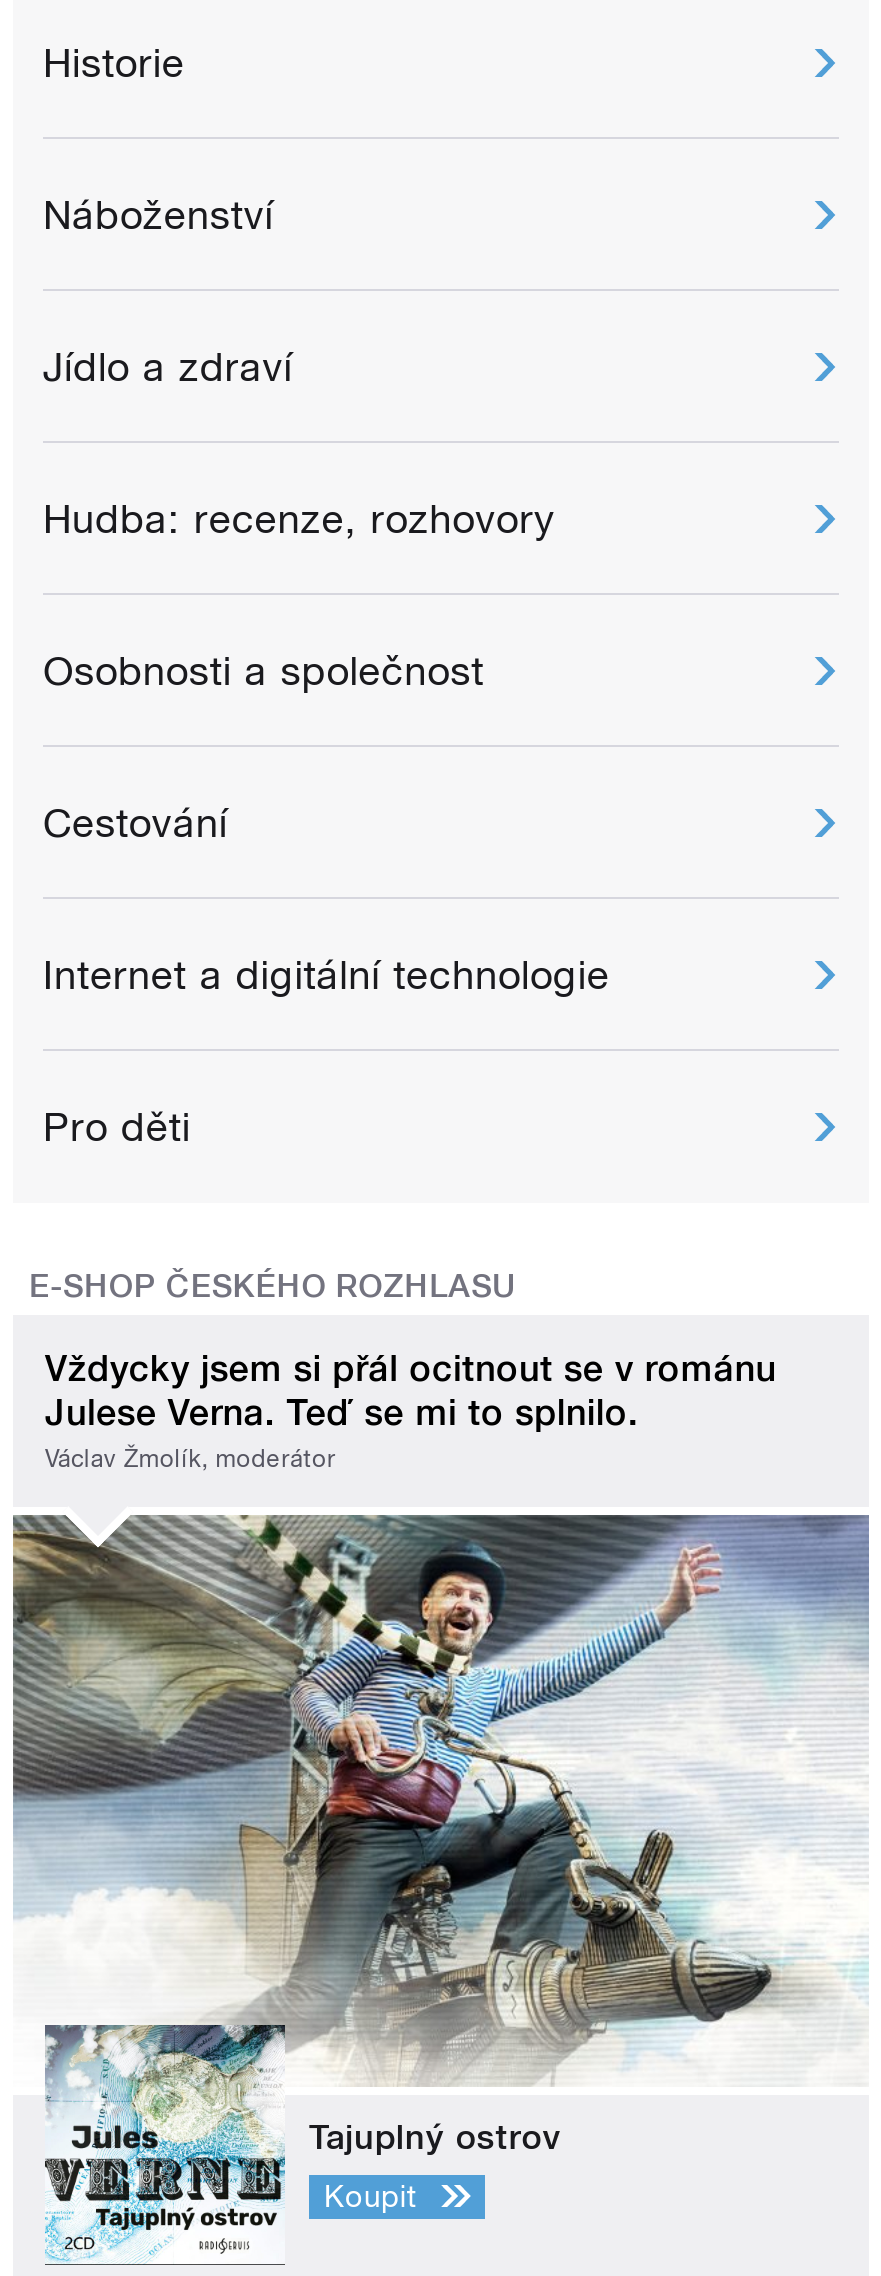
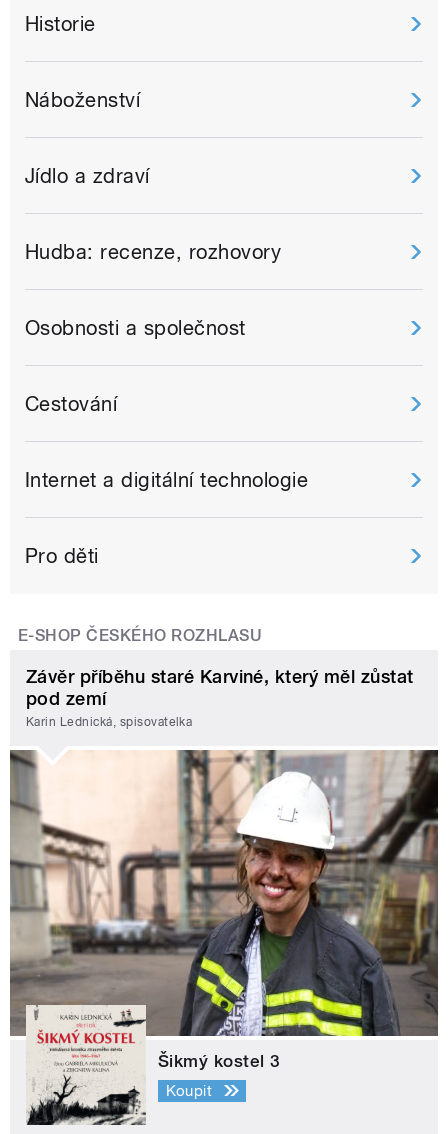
- Vždycky jsem si přál ocitnout se v románu
- Julese Verna. Teď se mi to splnilo.
- Václav Žmolík, moderátor
+ Závěr příběhu staré Karviné, který měl zůstat
+ pod zemí
+ Karin Lednická, spisovatelka

- [image]
- Tajuplný ostrov
+ [image]
+ Šikmý kostel 3
